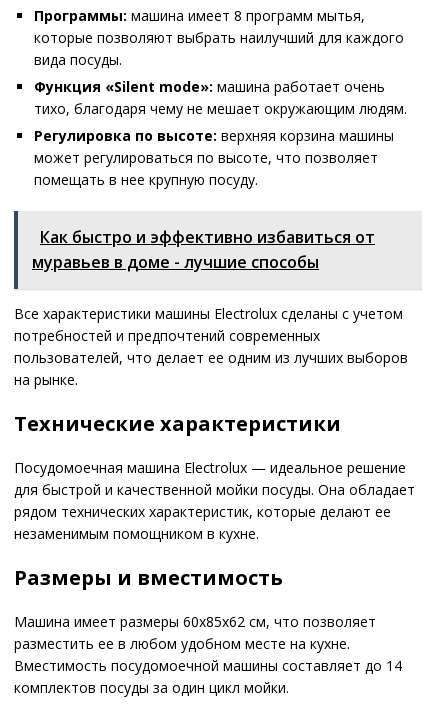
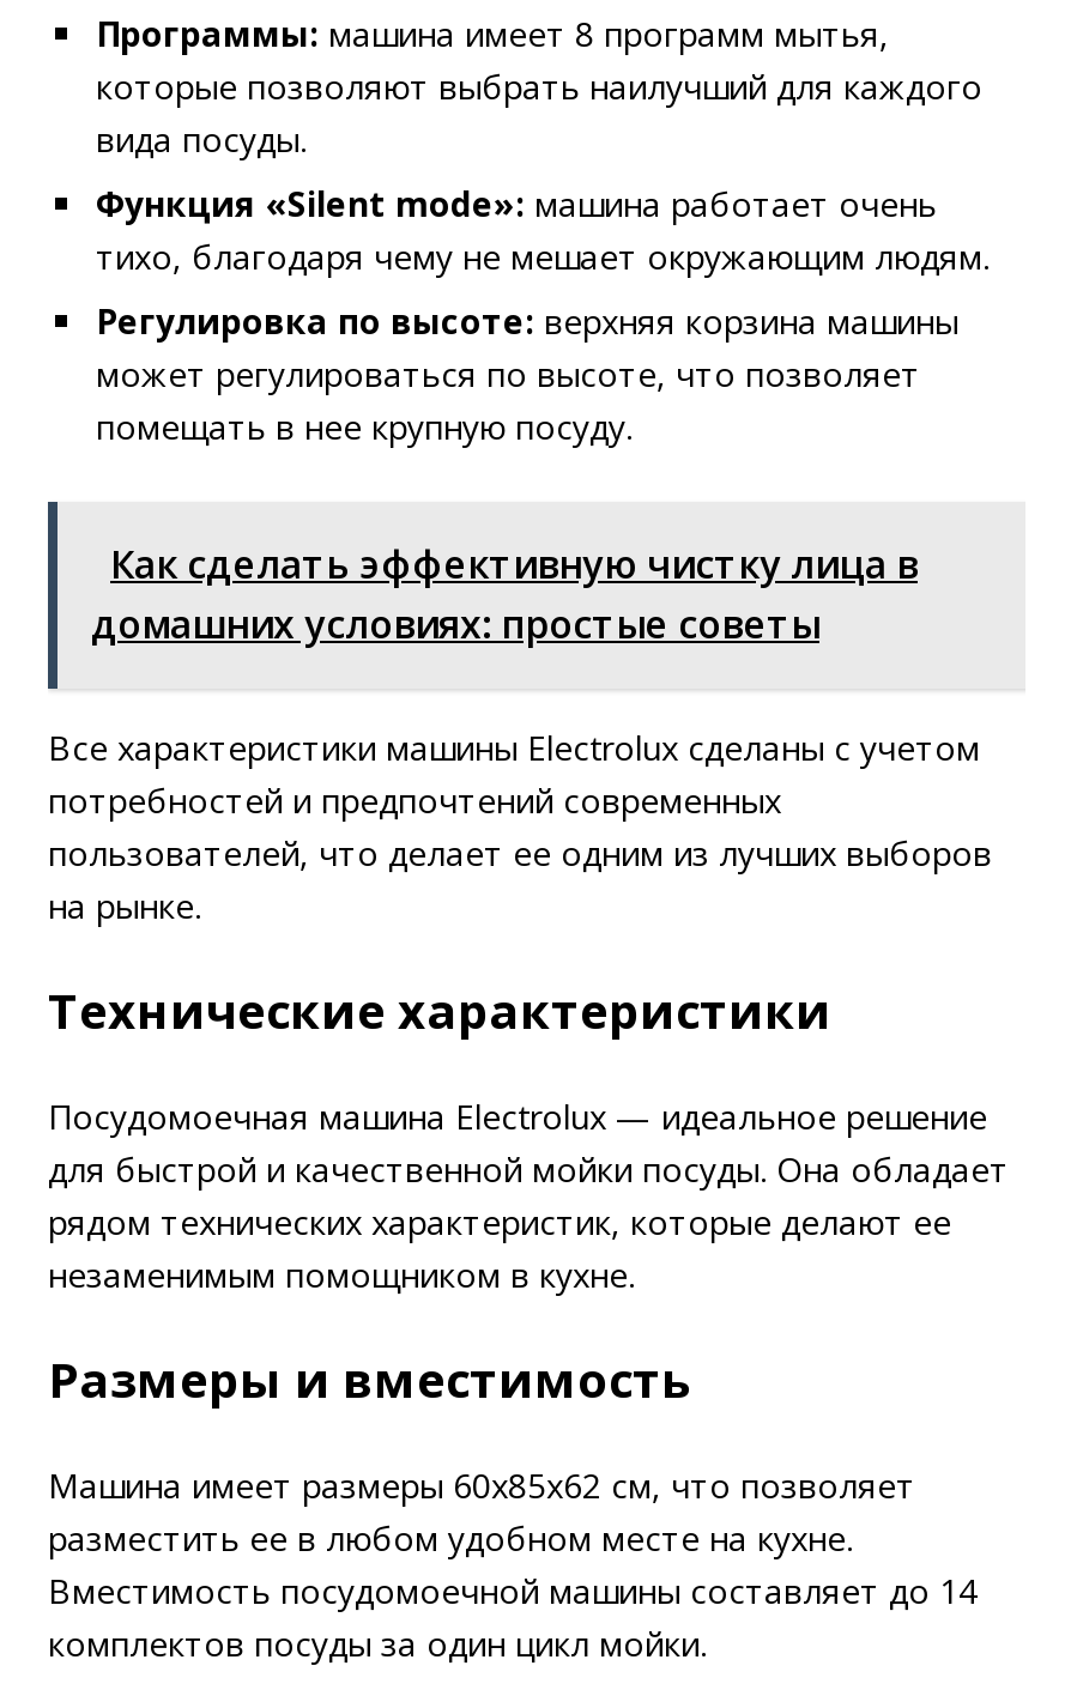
- Как быстро и эффективно избавиться от
- муравьев в доме - лучшие способы
+ Как сделать эффективную чистку лица в
+ домашних условиях: простые советы
